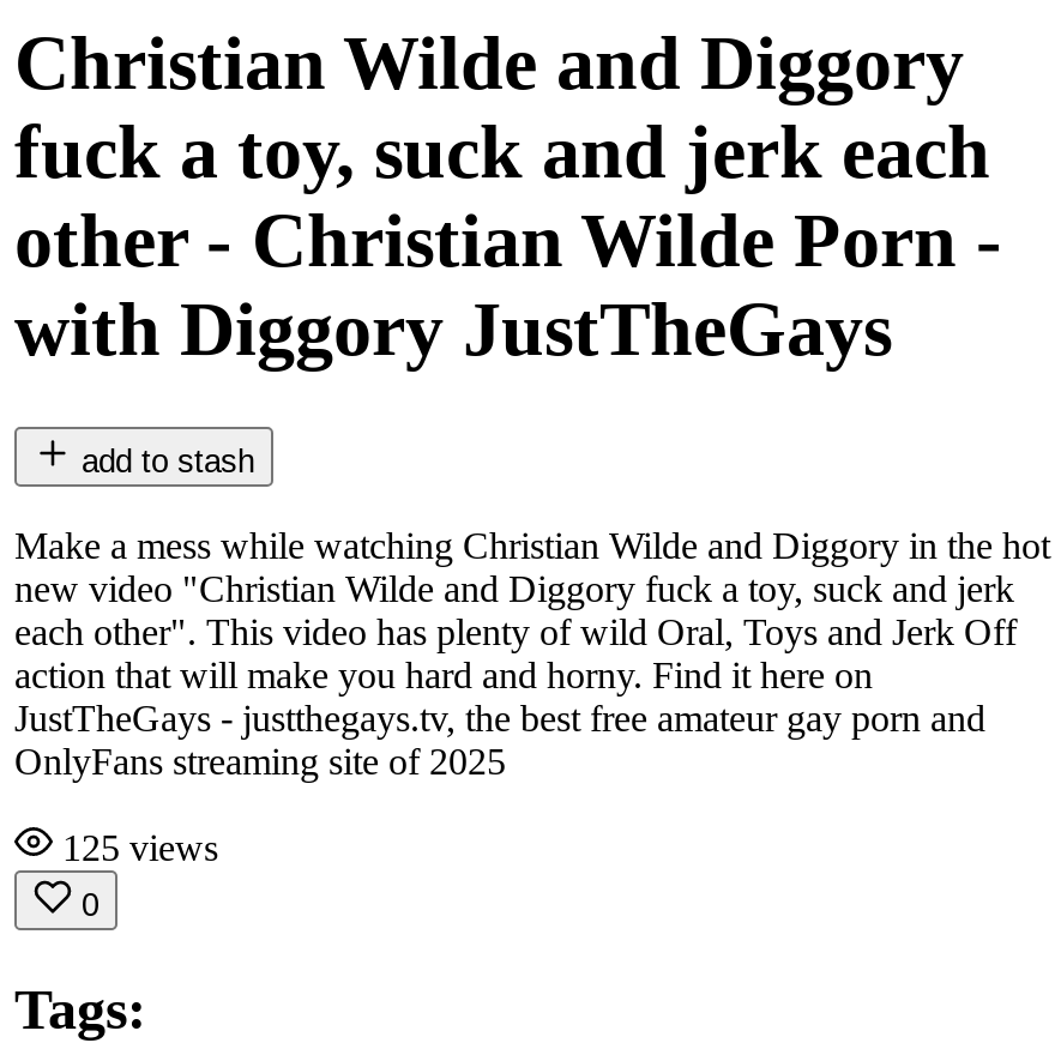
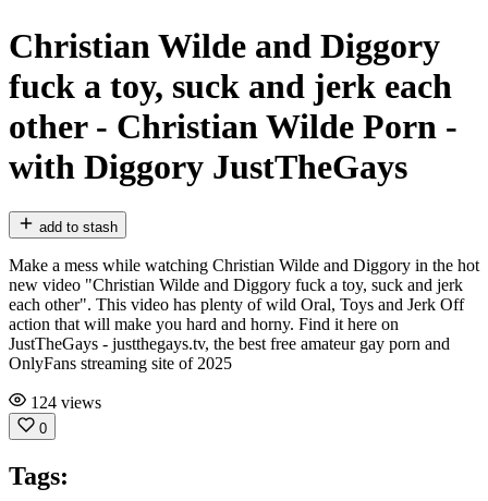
- 125 views
+ 124 views
